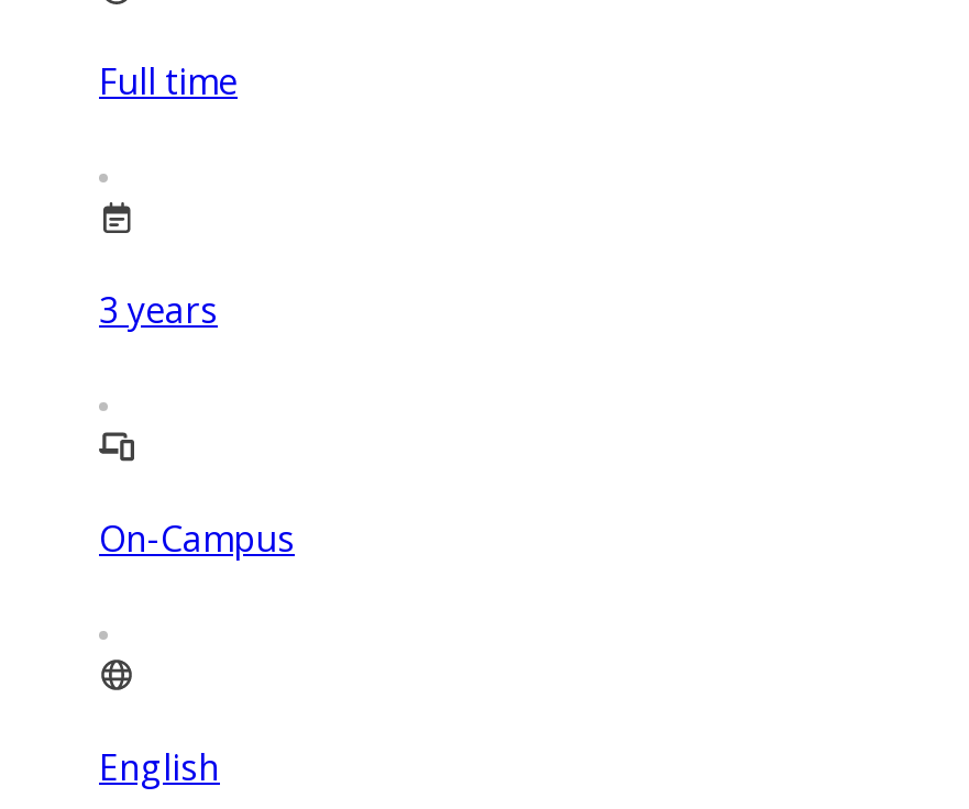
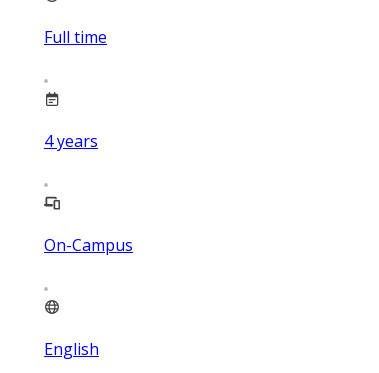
- 3 years
+ 4 years
